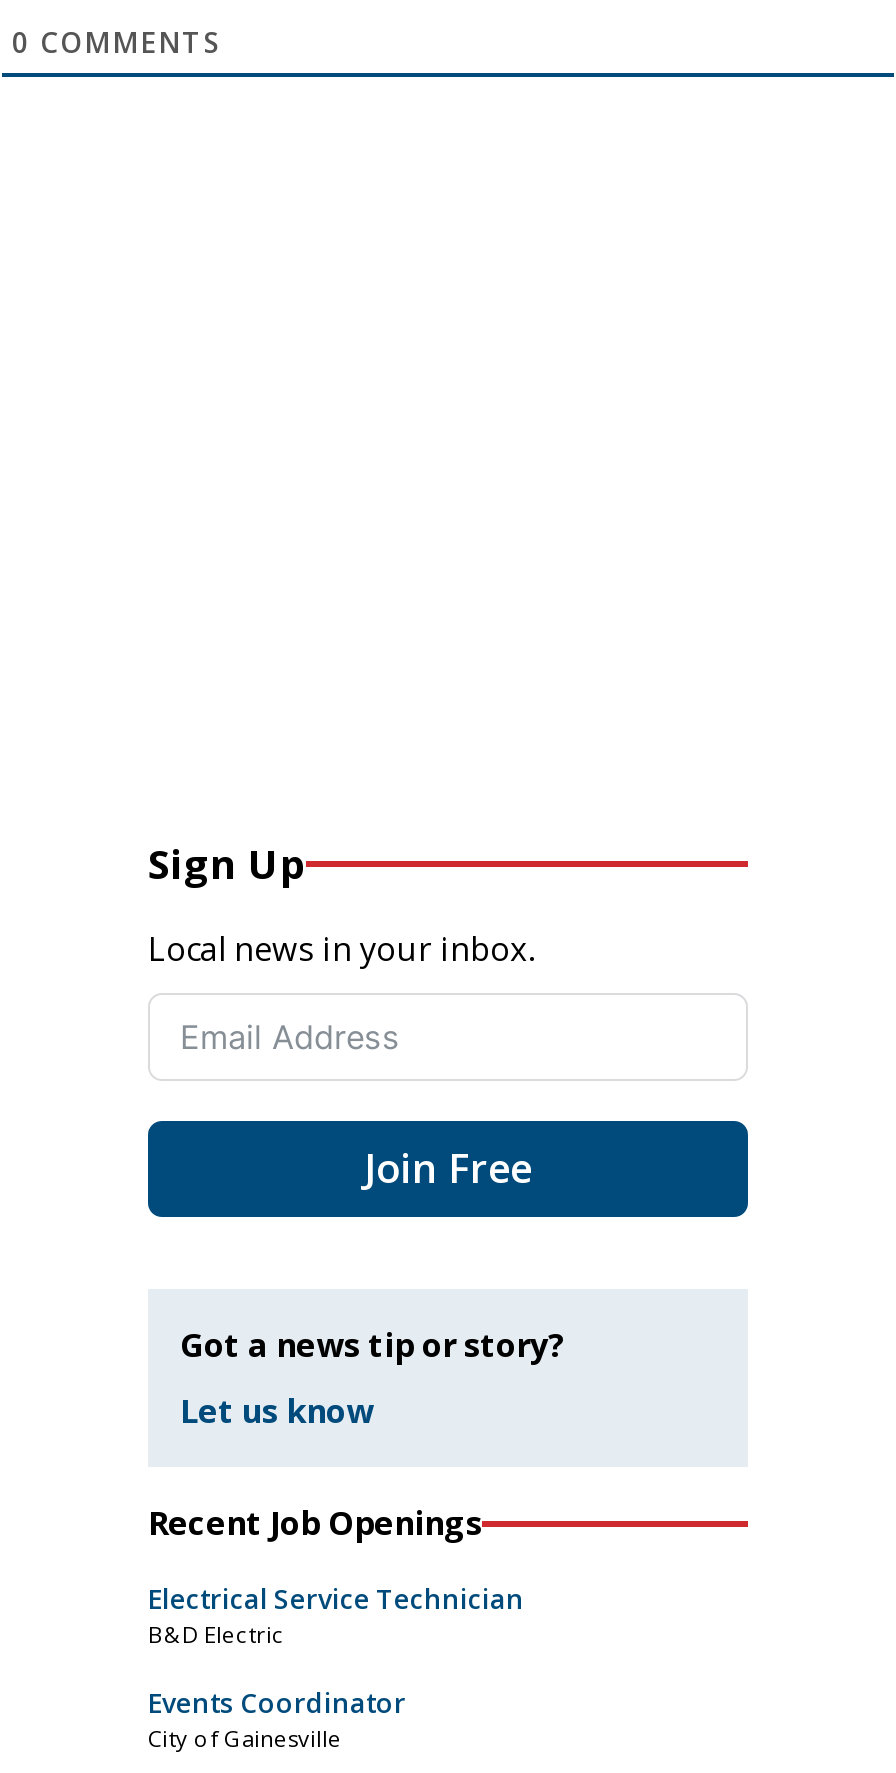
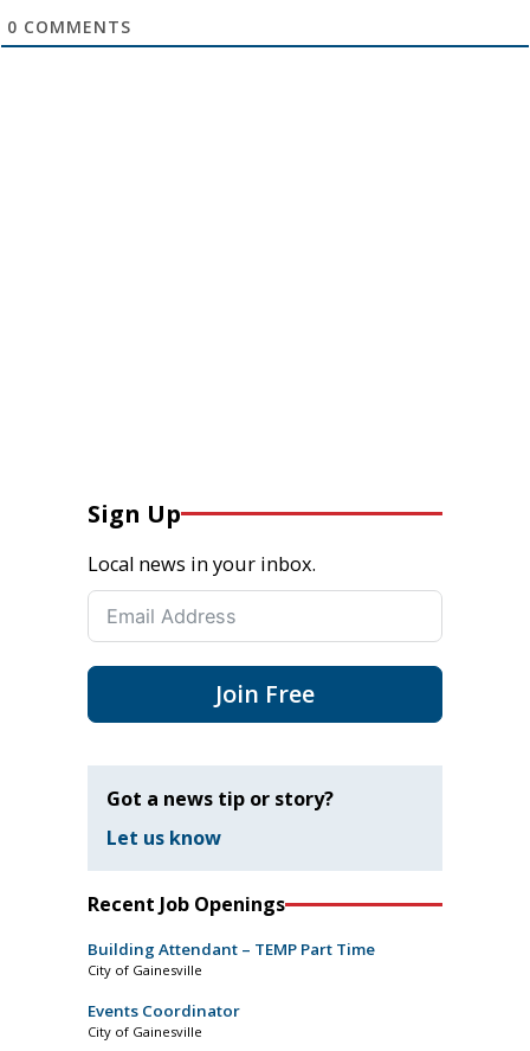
- Electrical Service Technician
- B&D Electric
+ Building Attendant – TEMP Part Time
+ City of Gainesville
